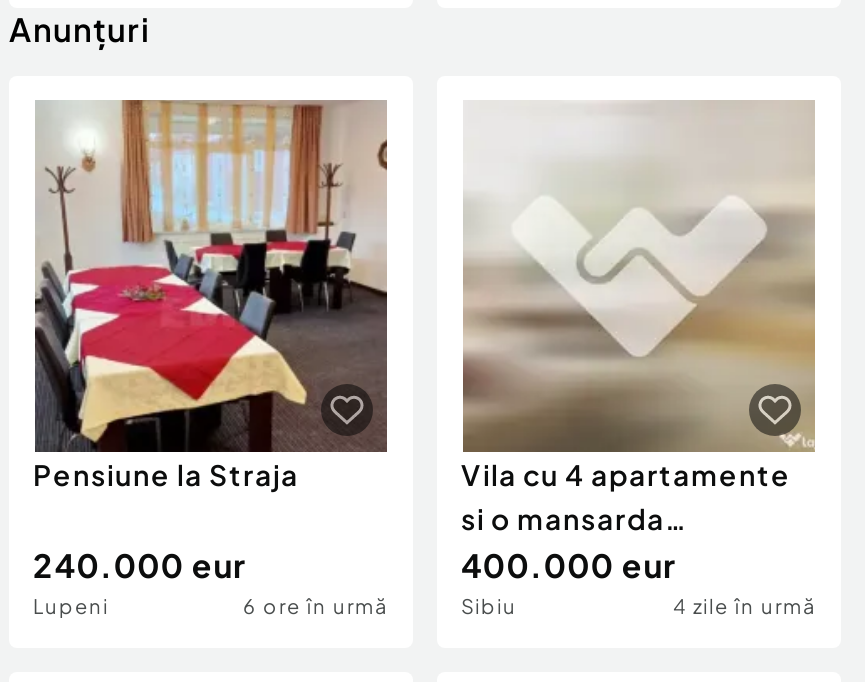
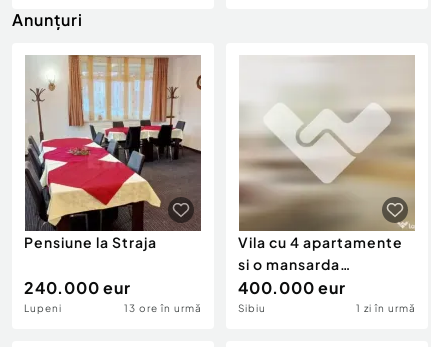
- 6 ore în urmă
+ 13 ore în urmă

- 4 zile în urmă
+ 1 zi în urmă
